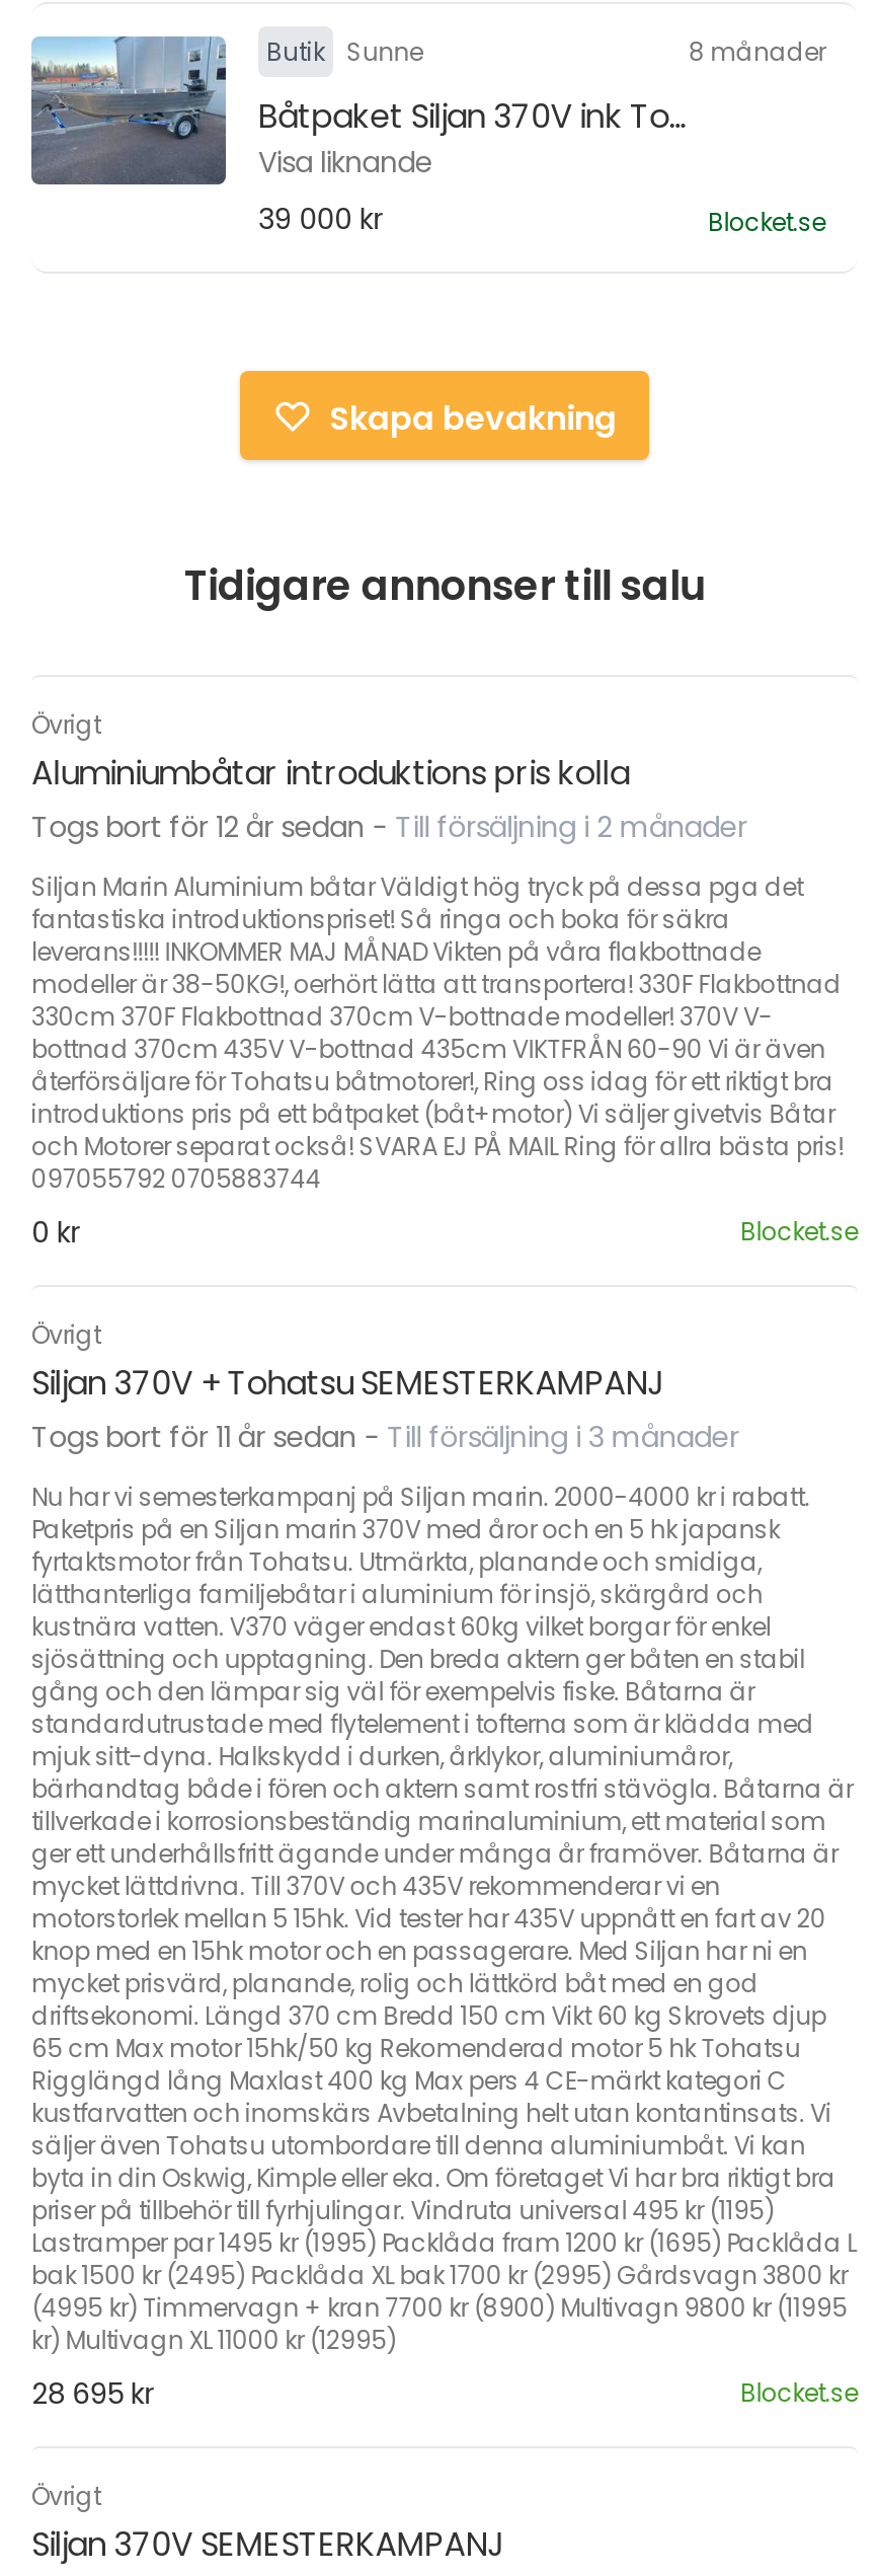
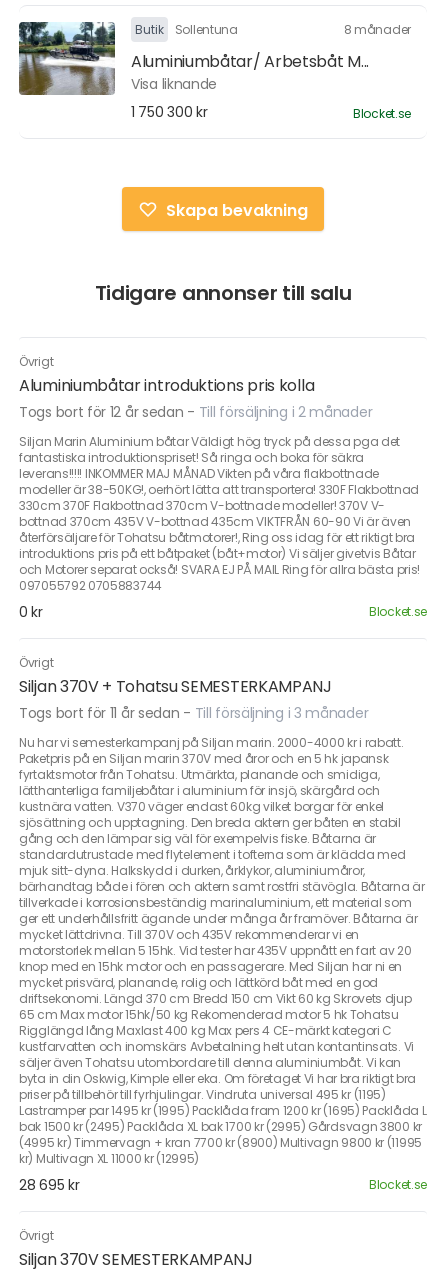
- [image]
- Båtpaket Siljan 370V ink To...
+ [image]
+ Aluminiumbåtar/ Arbetsbåt M...

- Sunne
+ Sollentuna

- 39 000 kr
+ 1 750 300 kr
